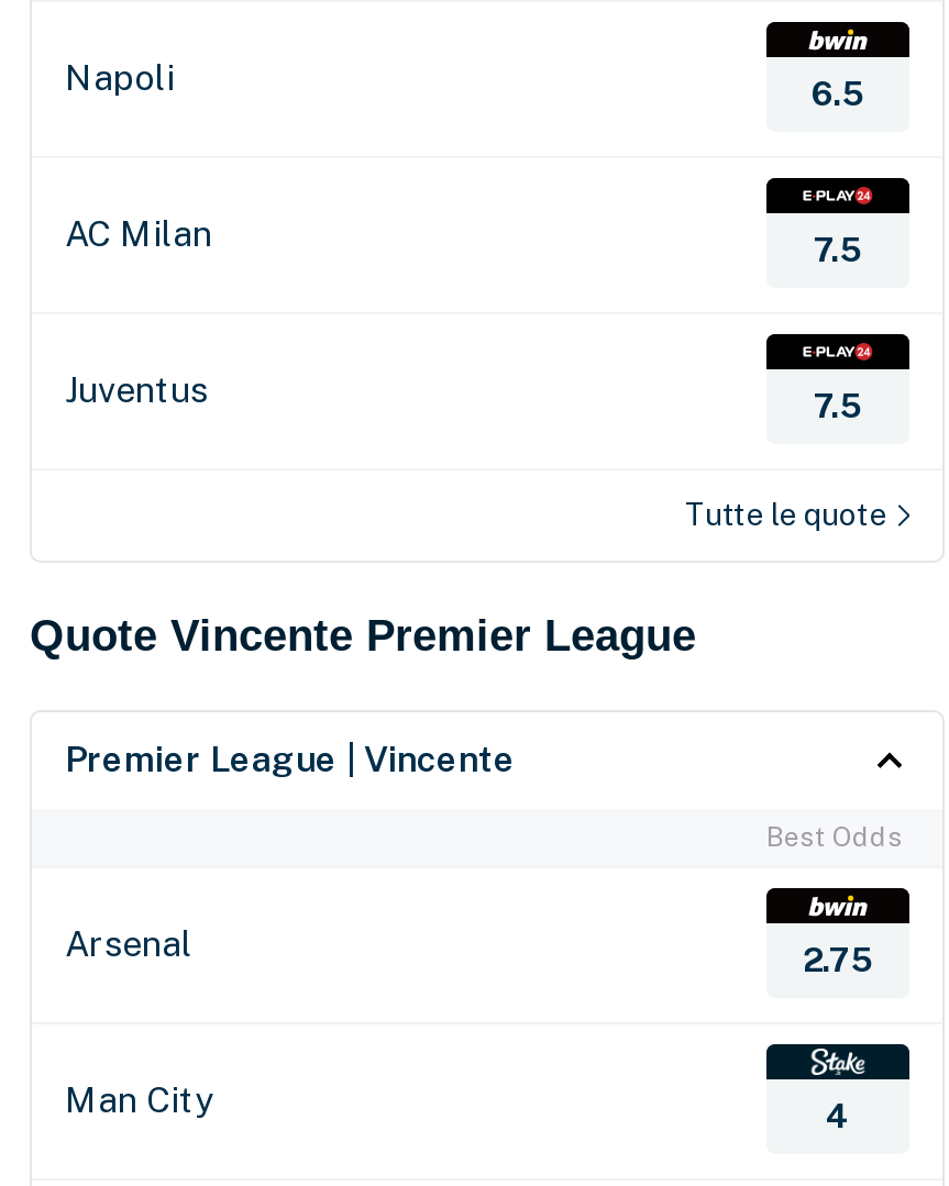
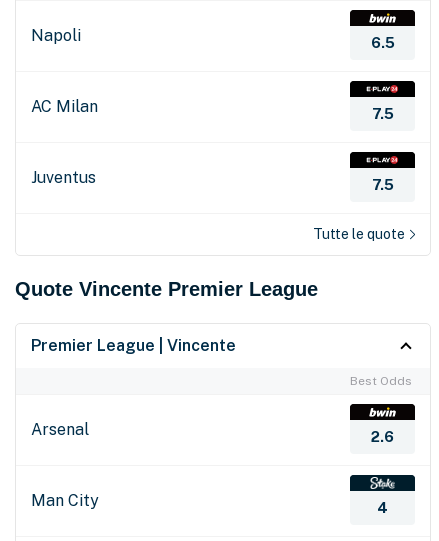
- 2.75
+ 2.6
